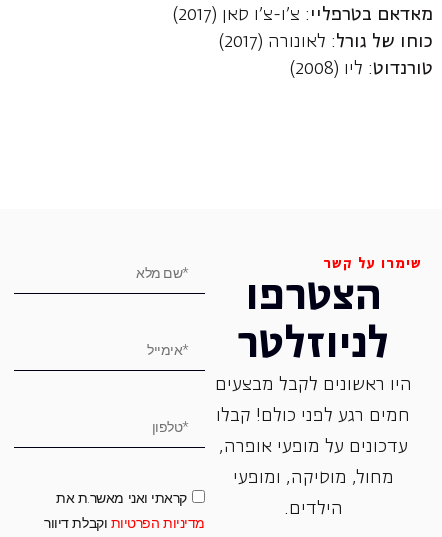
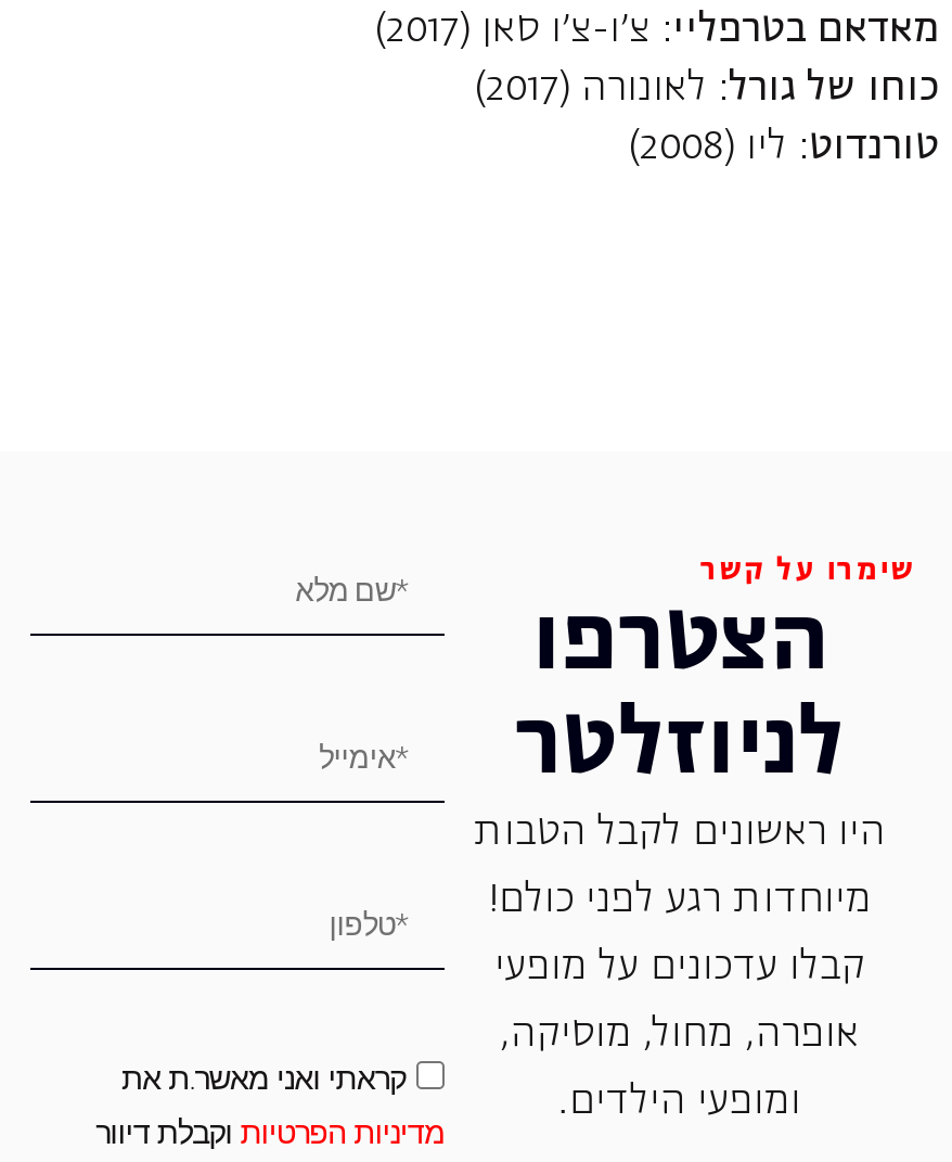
- היו ראשונים לקבל מבצעים
+ היו ראשונים לקבל הטבות

- חמים רגע לפני כולם! קבלו
+ מיוחדות רגע לפני כולם!

- עדכונים על מופעי אופרה,
+ קבלו עדכונים על מופעי

- מחול, מוסיקה, ומופעי
+ אופרה, מחול, מוסיקה,

- הילדים.
+ ומופעי הילדים.
